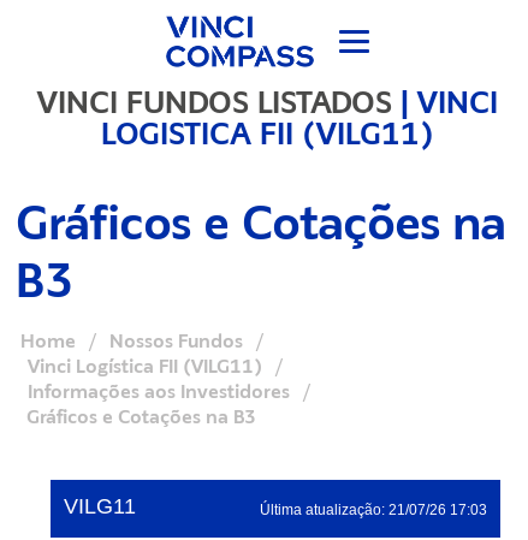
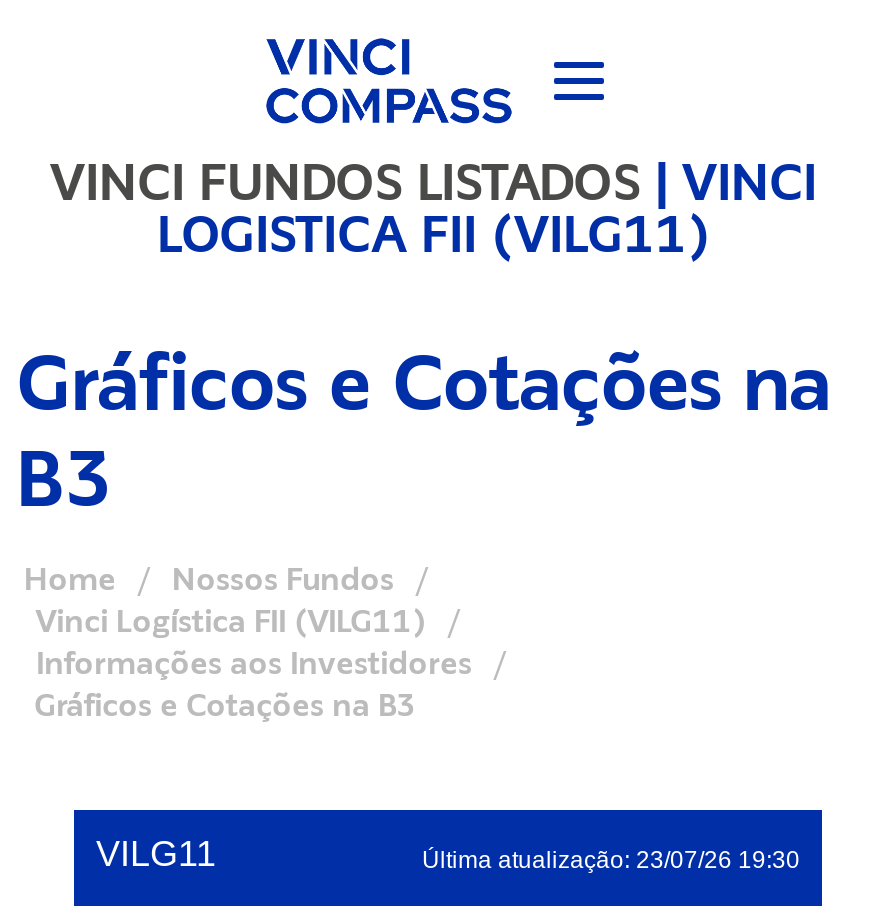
- Última atualização: 21/07/26 17:03
+ Última atualização: 23/07/26 19:30
